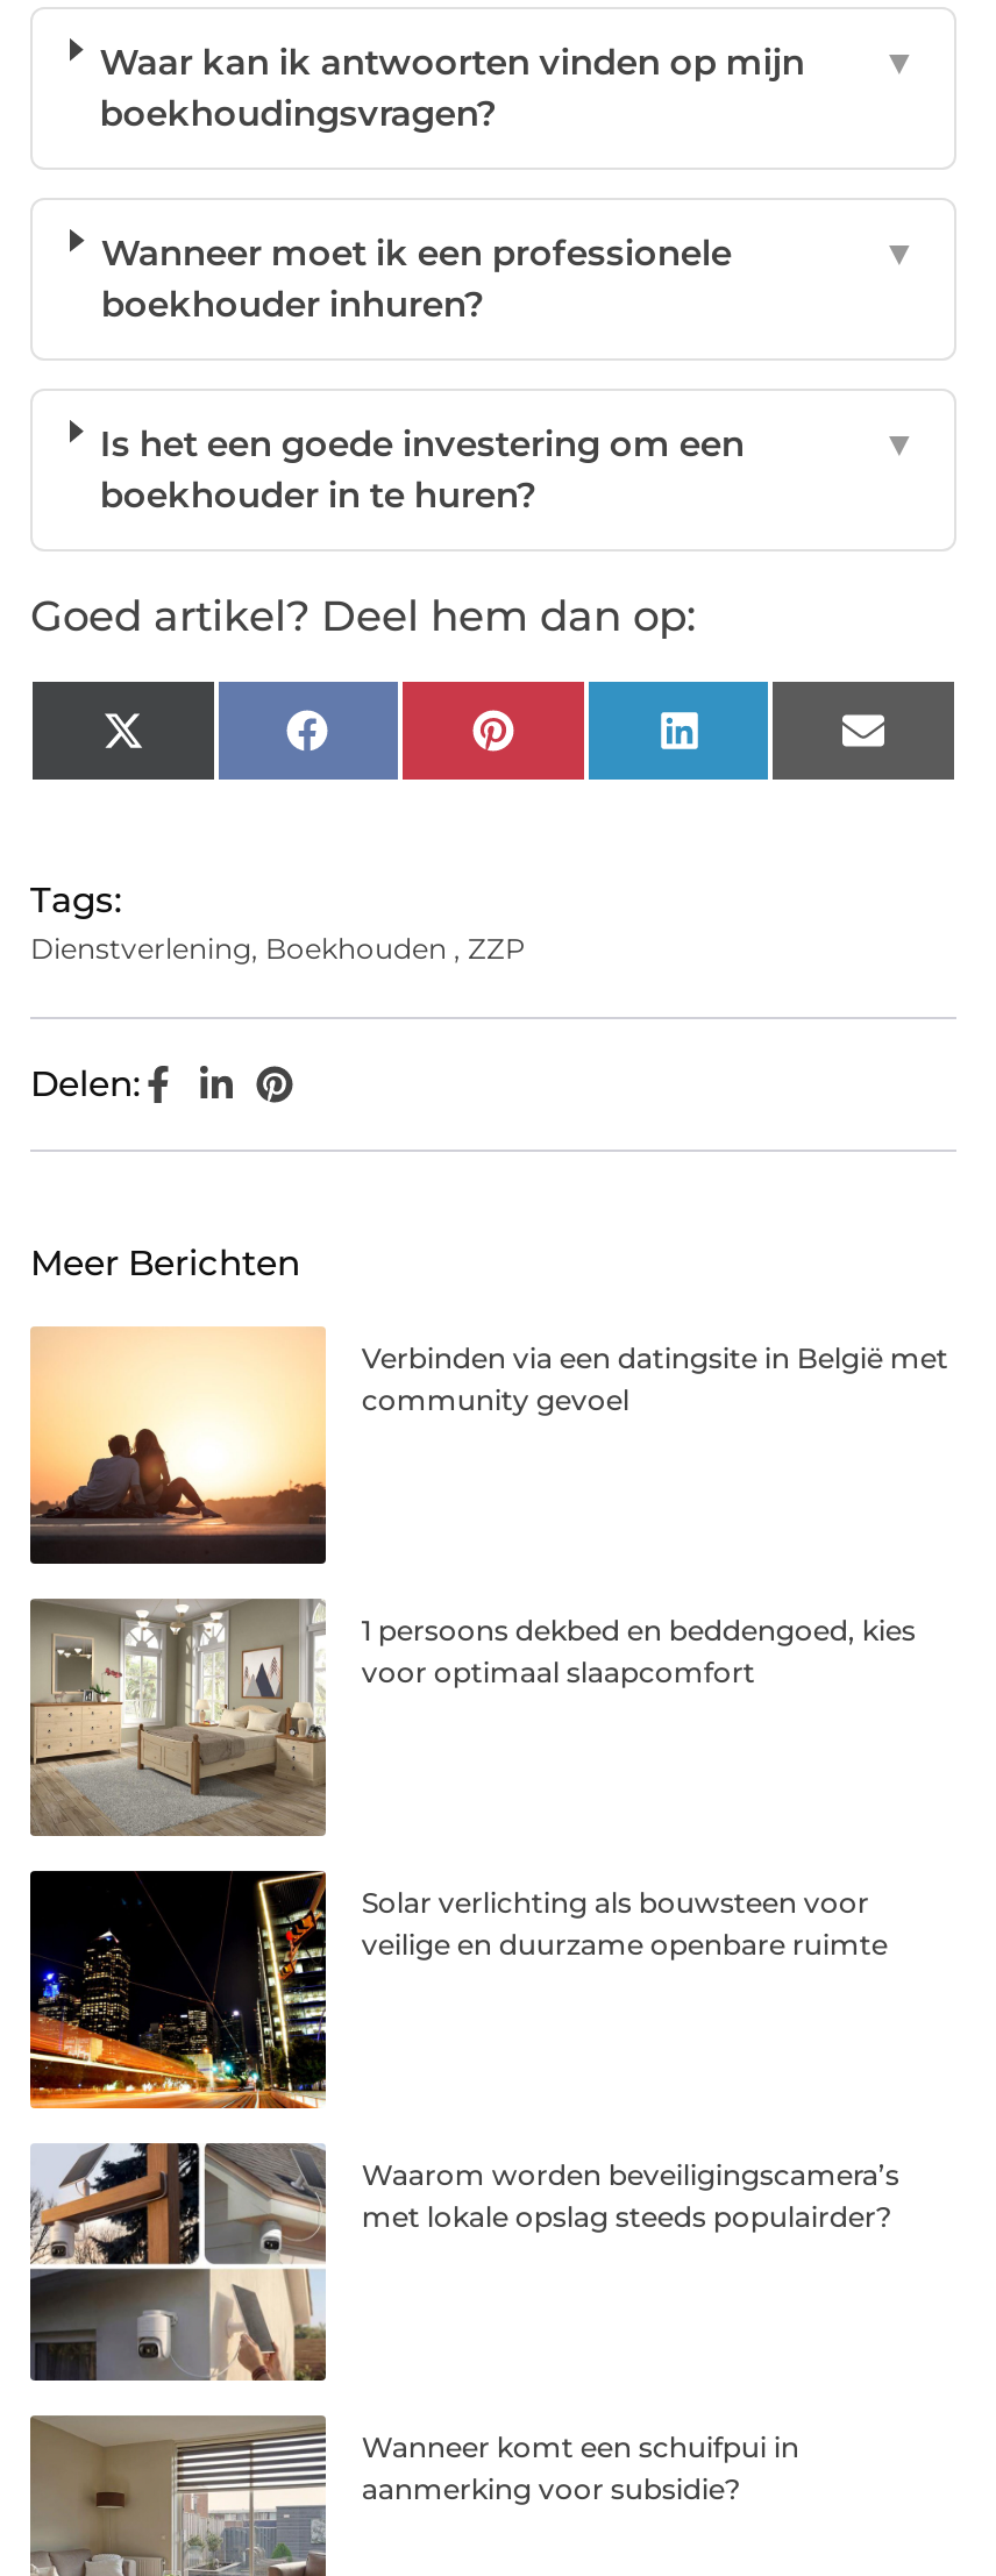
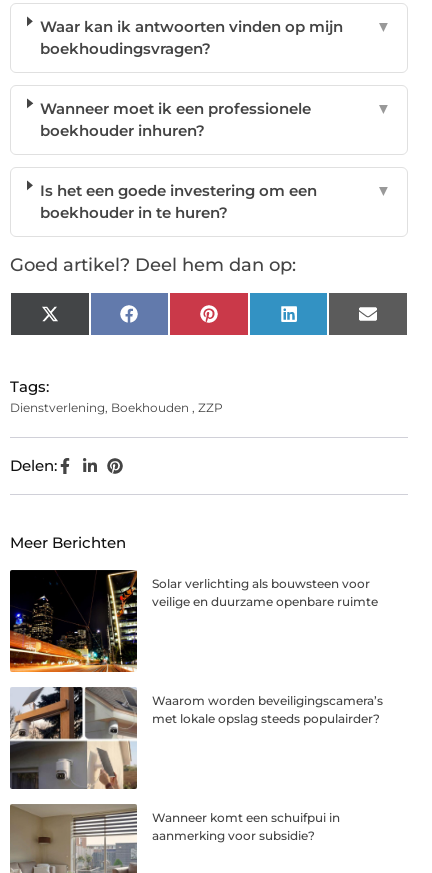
- [image]
- Verbinden via een datingsite in België met
- community gevoel

- [image]
- 1 persoons dekbed en beddengoed, kies
- voor optimaal slaapcomfort
